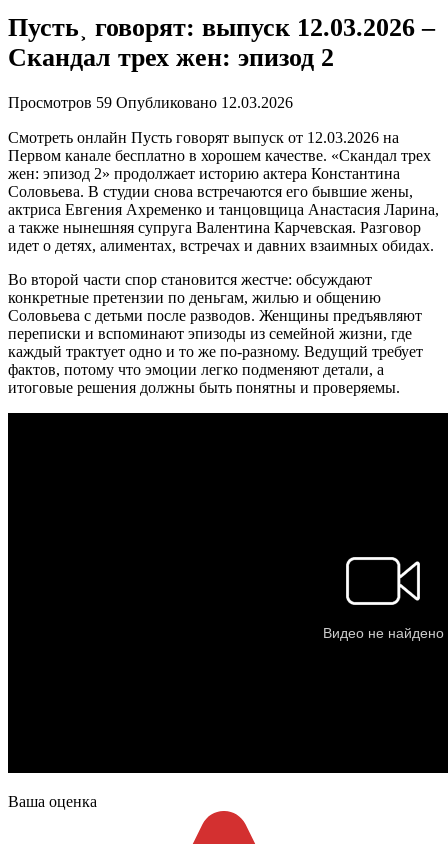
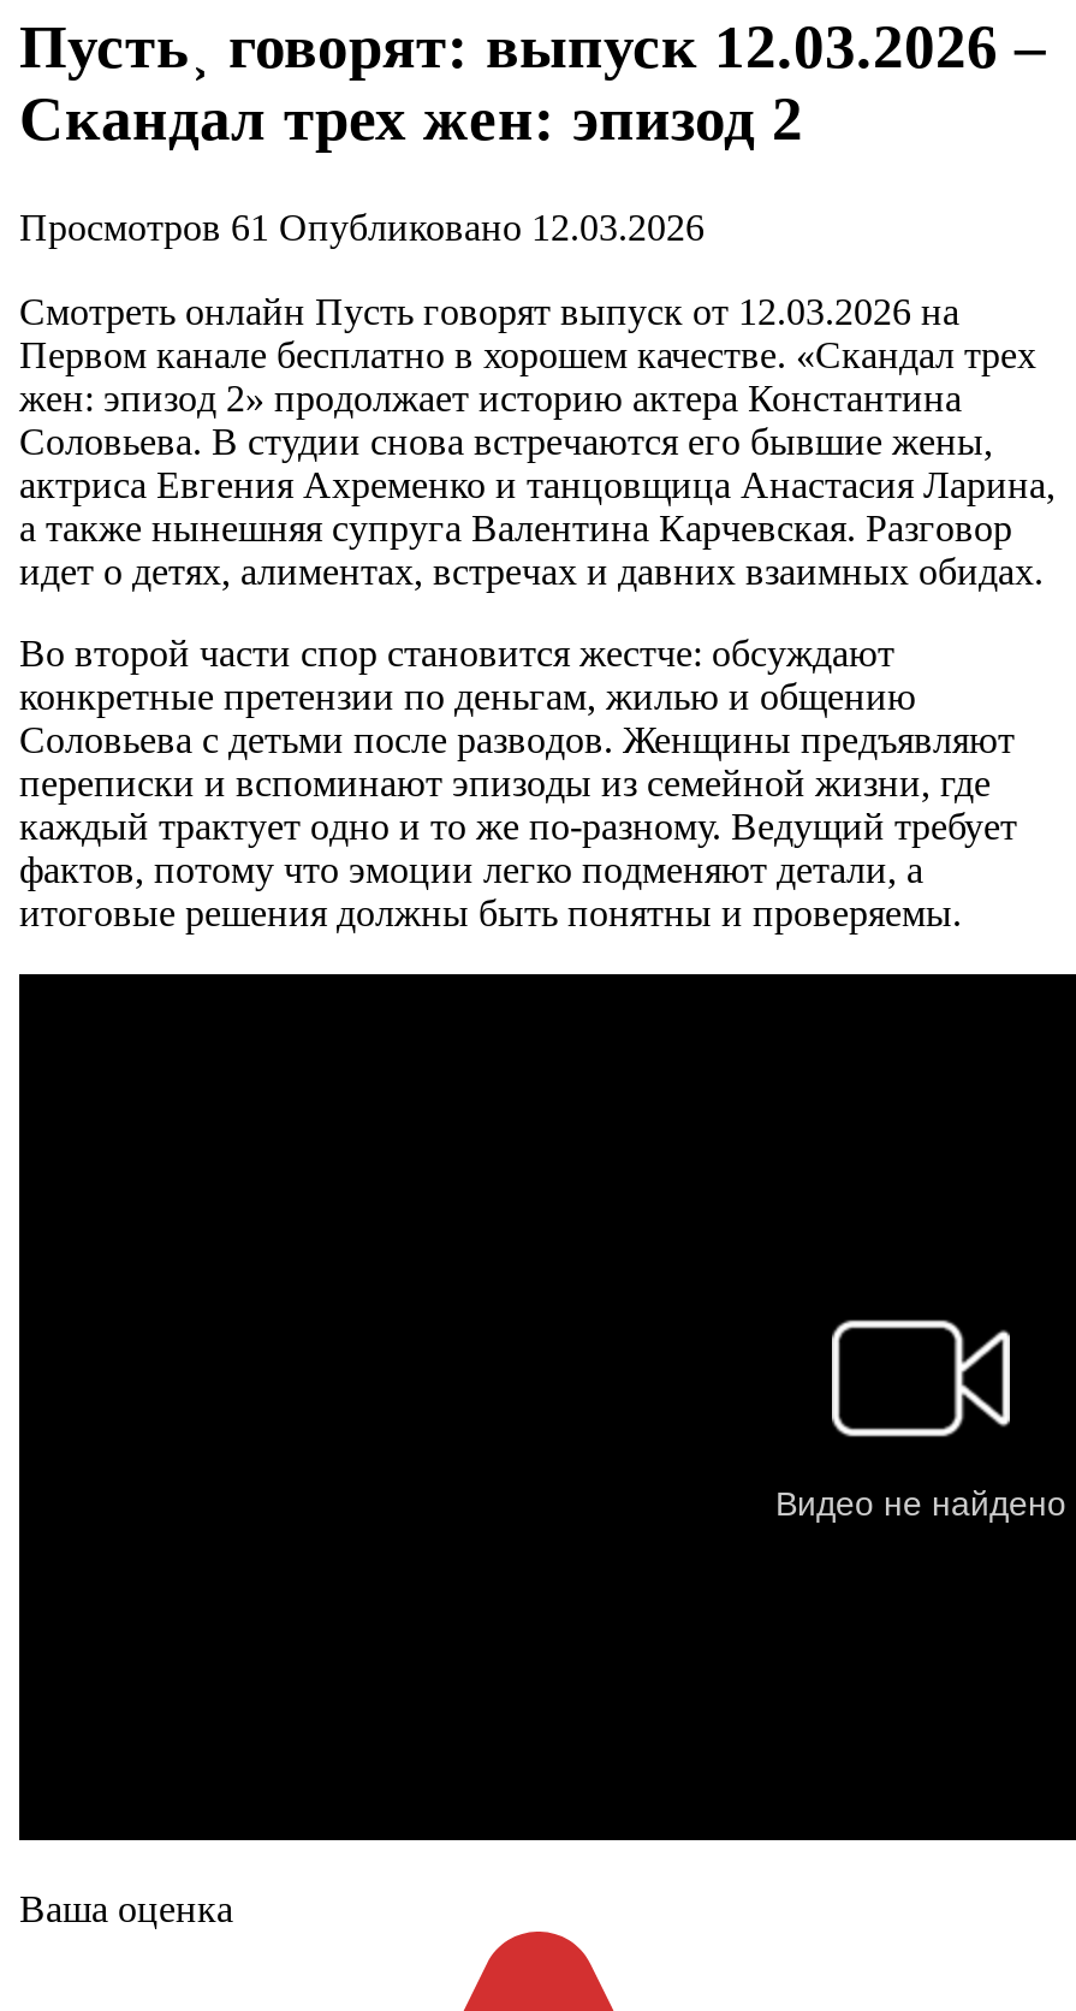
- Просмотров 59 Опубликовано 12.03.2026
+ Просмотров 61 Опубликовано 12.03.2026
